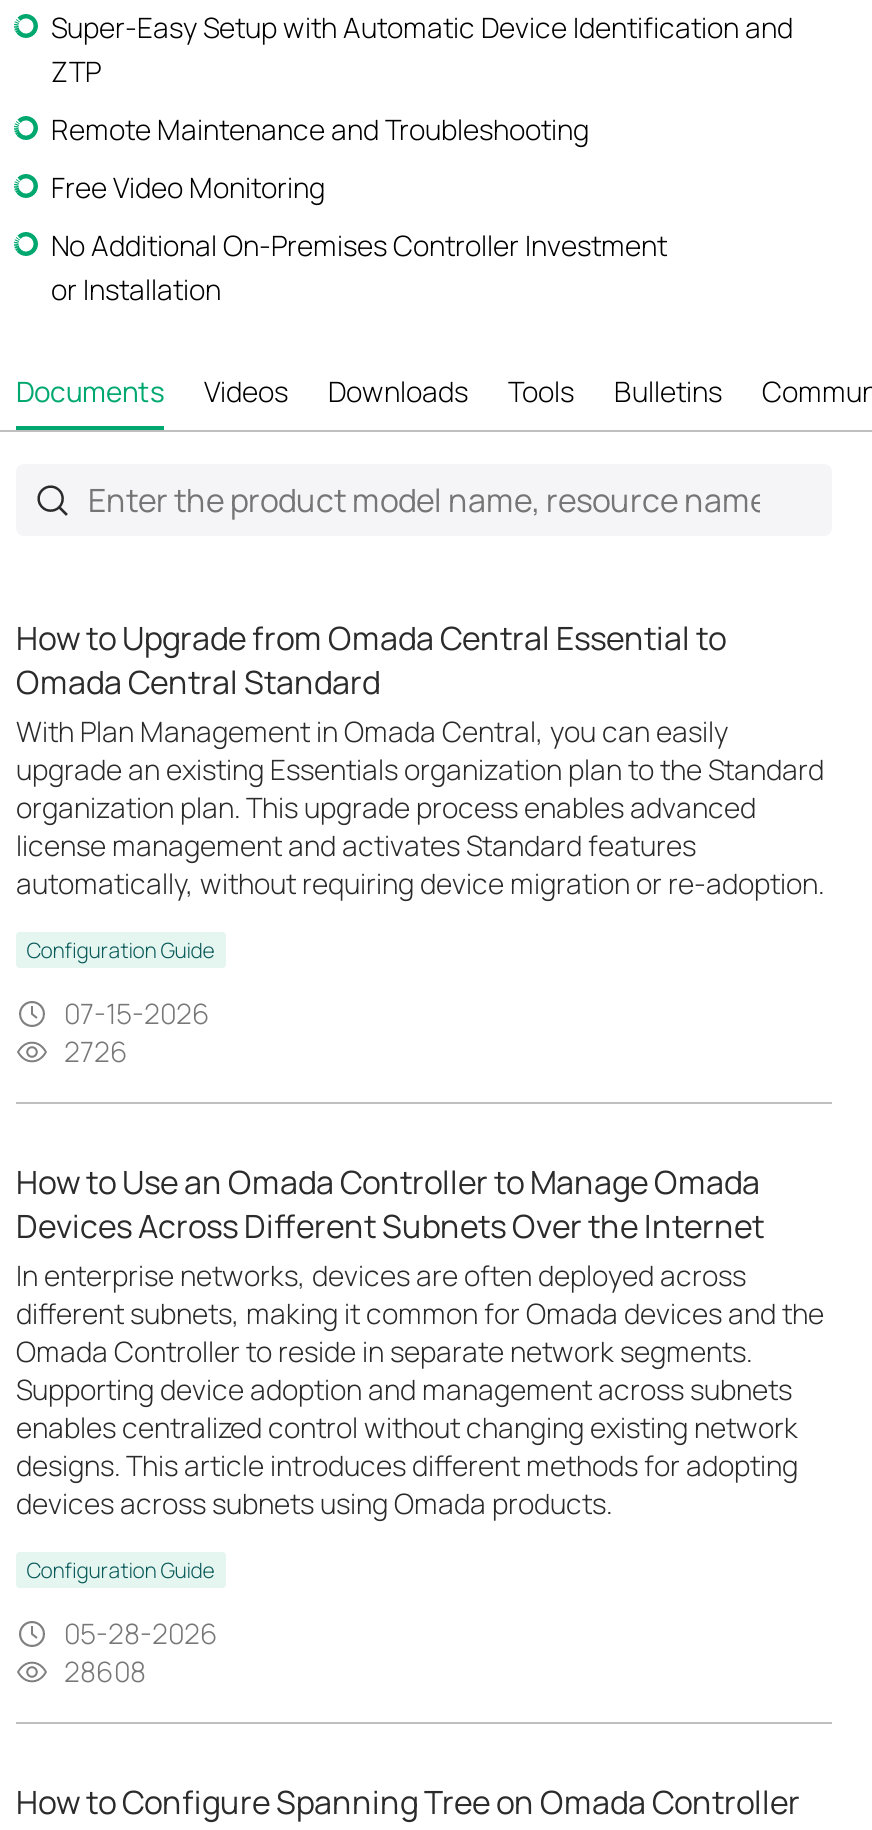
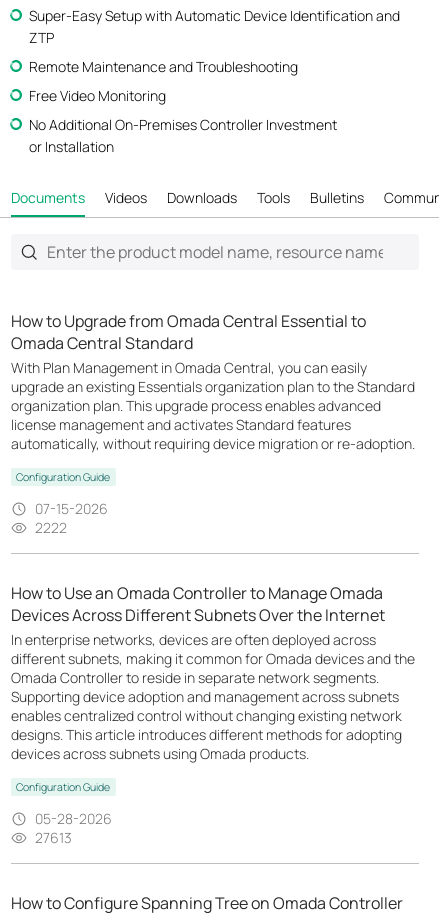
- 2726
+ 2222

- 28608
+ 27613
